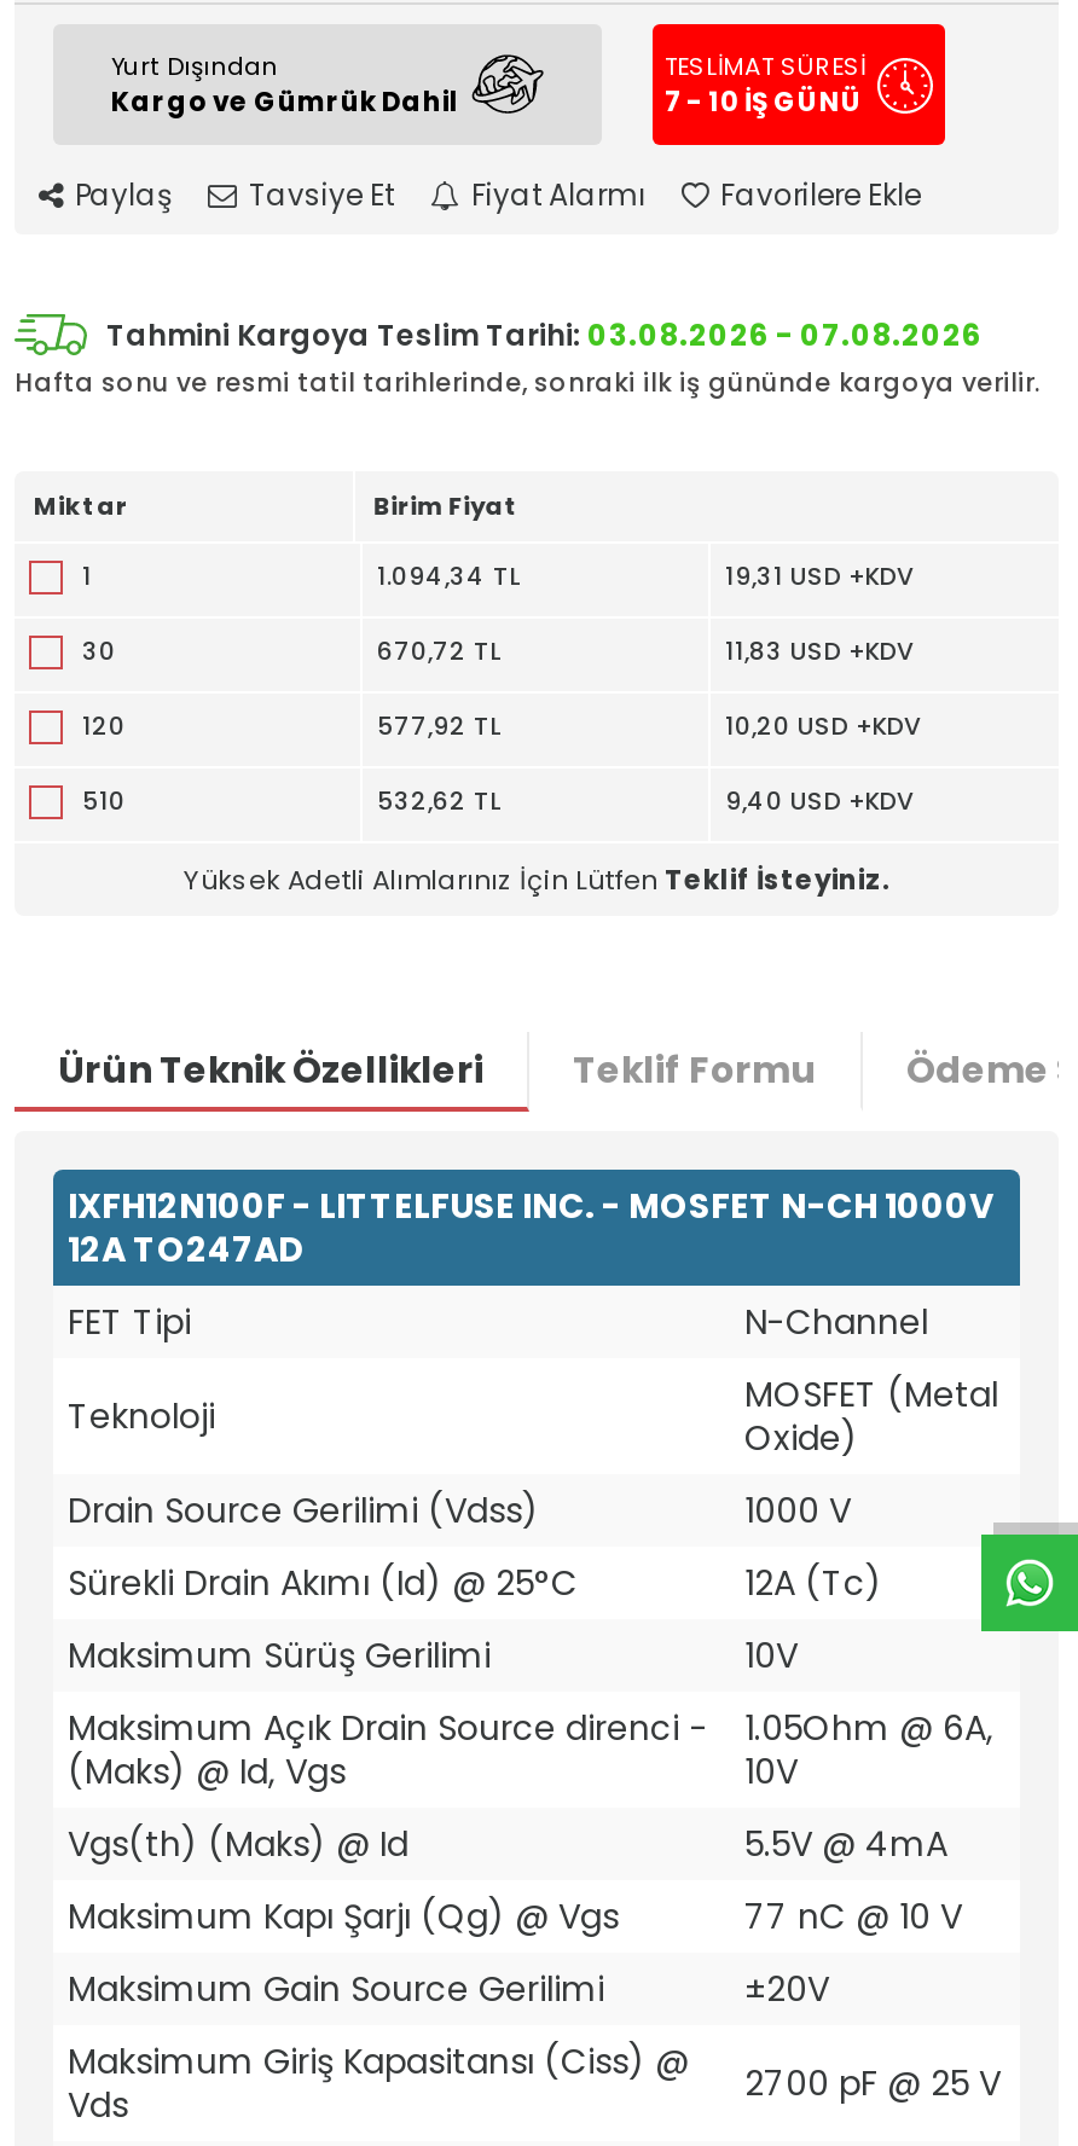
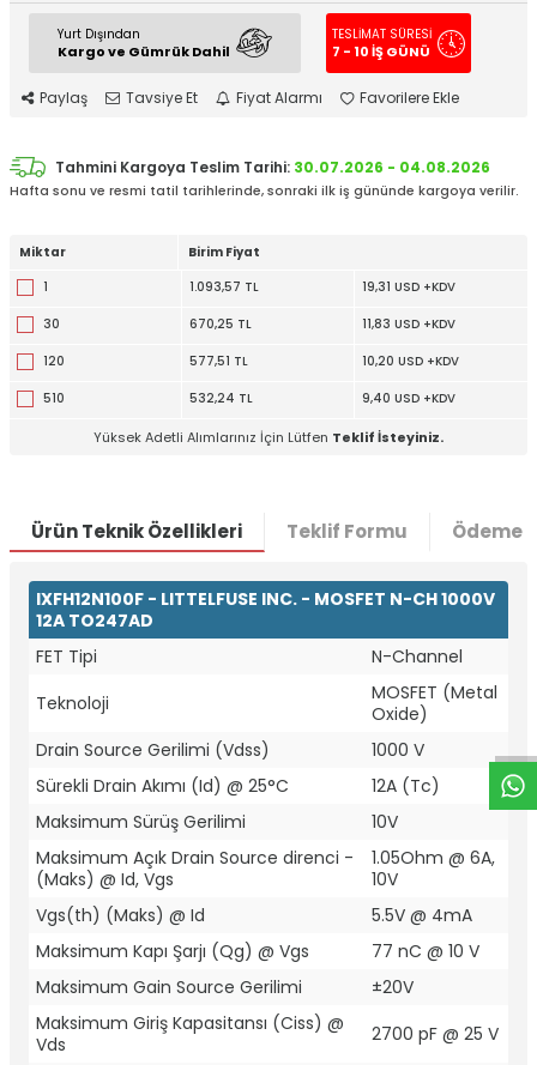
- Tahmini Kargoya Teslim Tarihi: 03.08.2026 - 07.08.2026
+ Tahmini Kargoya Teslim Tarihi: 30.07.2026 - 04.08.2026

- 1.094,34 TL
+ 1.093,57 TL

- 670,72 TL
+ 670,25 TL

- 577,92 TL
+ 577,51 TL

- 532,62 TL
+ 532,24 TL
